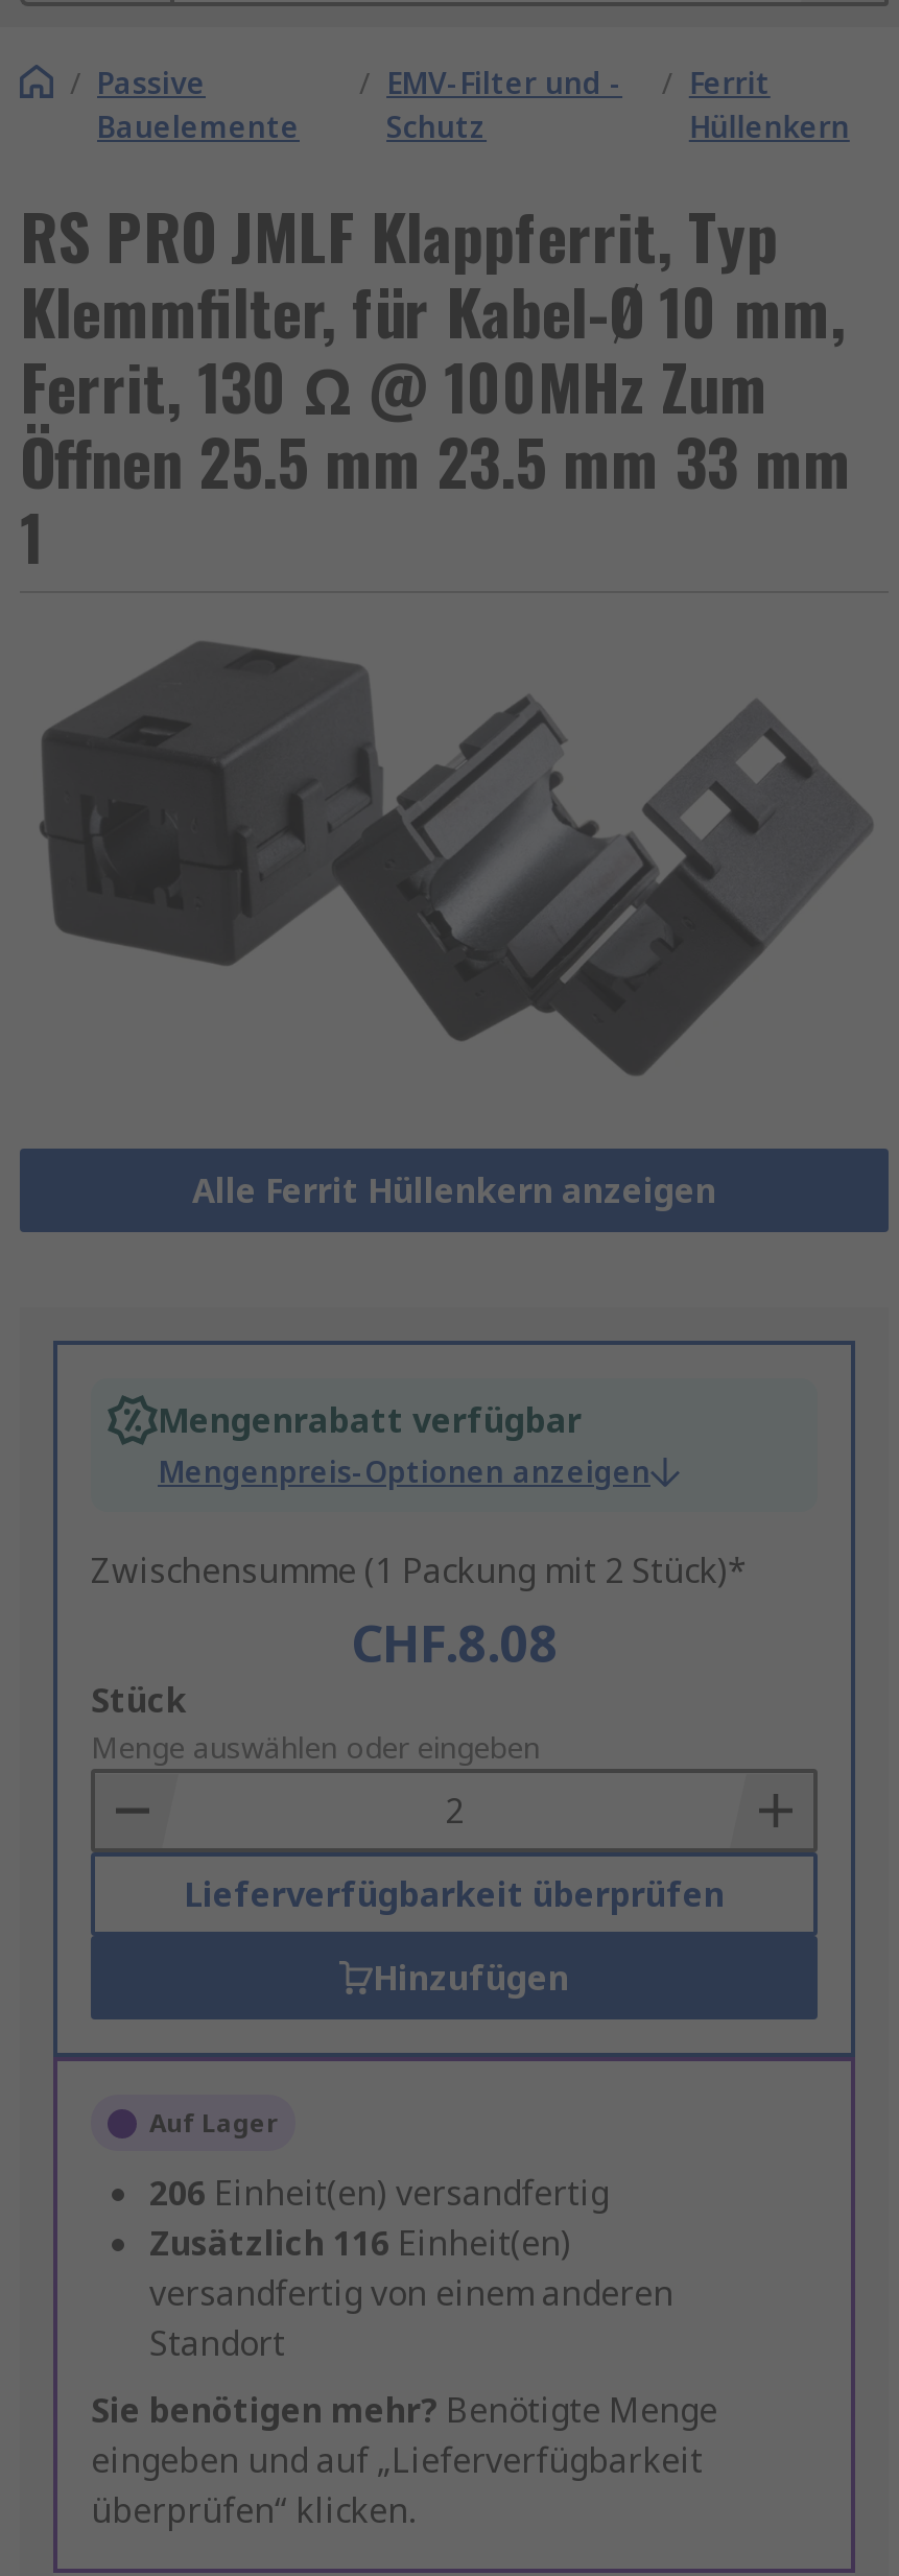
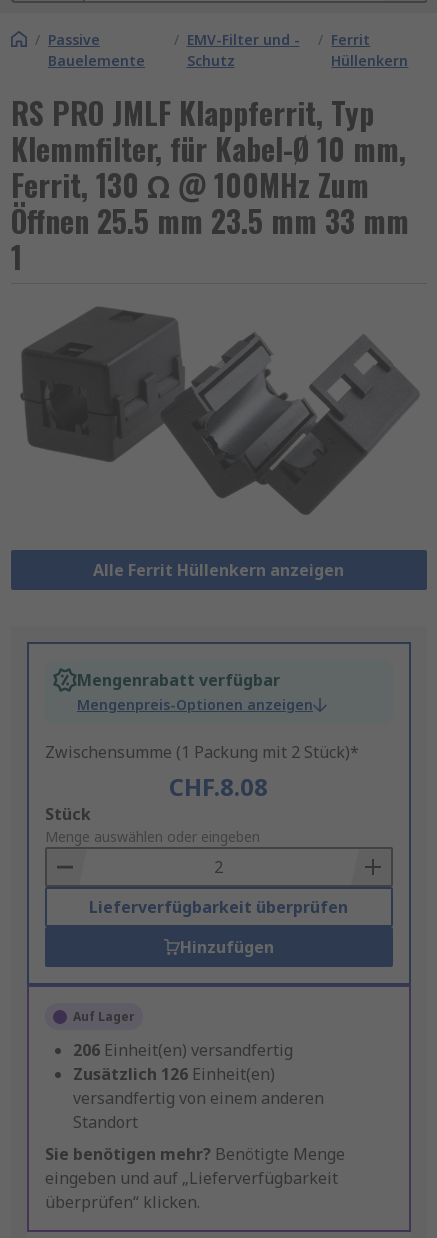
- Zusätzlich 116 Einheit(en)
+ Zusätzlich 126 Einheit(en)
